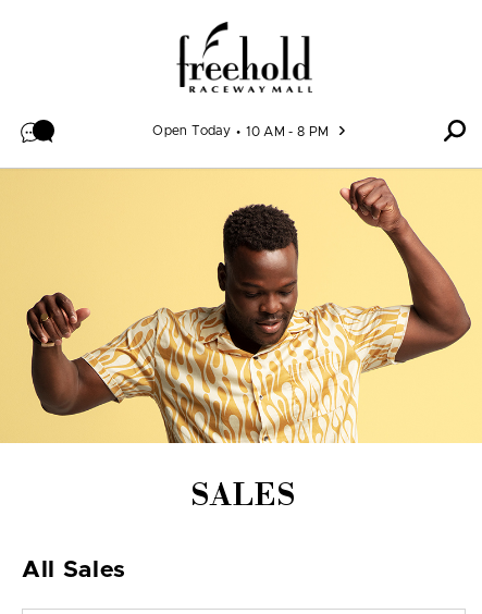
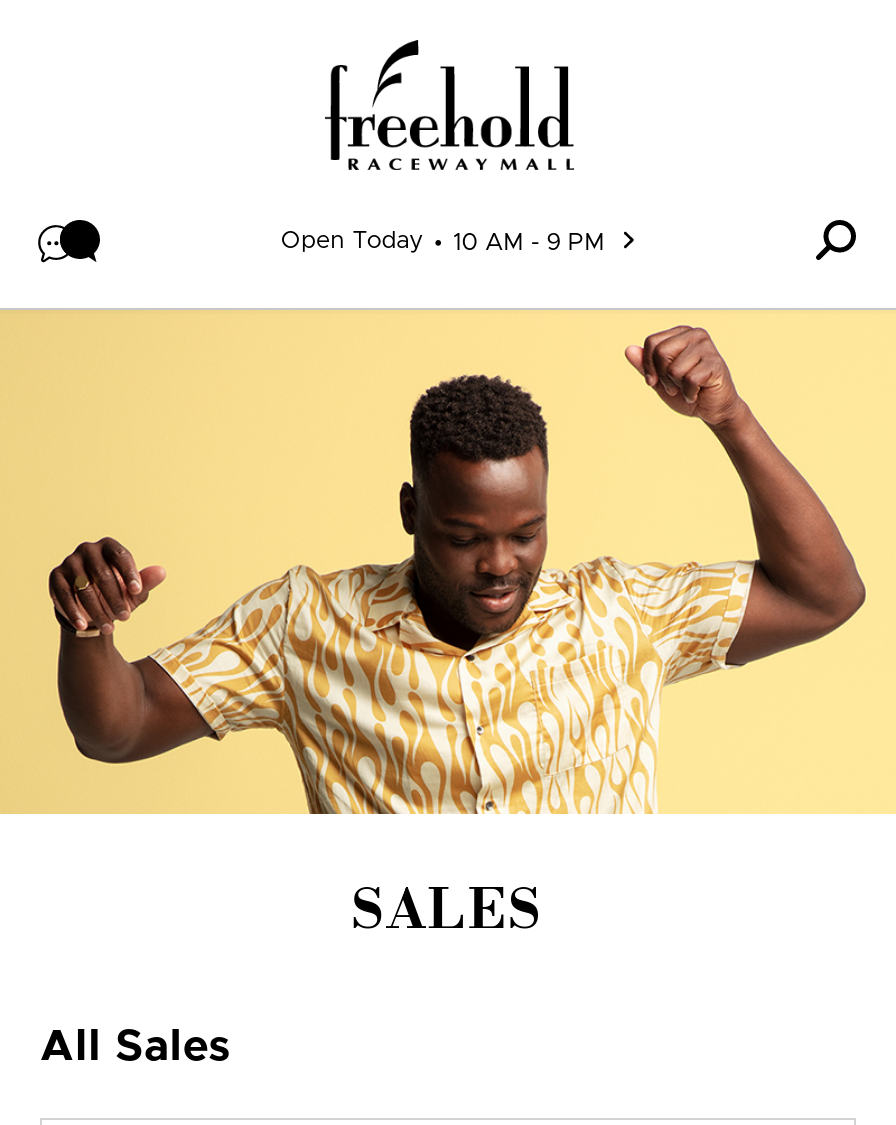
- Open Today 10 AM - 8 PM
+ Open Today 10 AM - 9 PM
